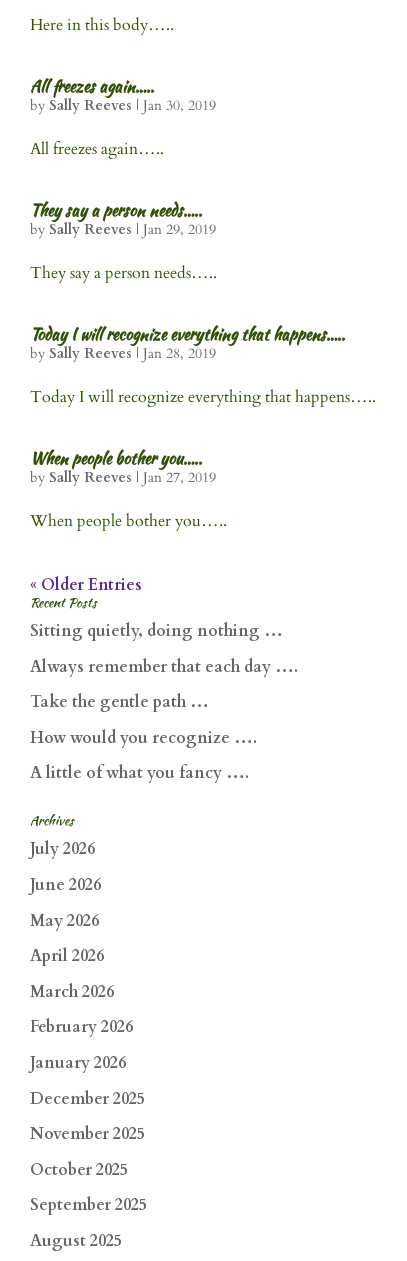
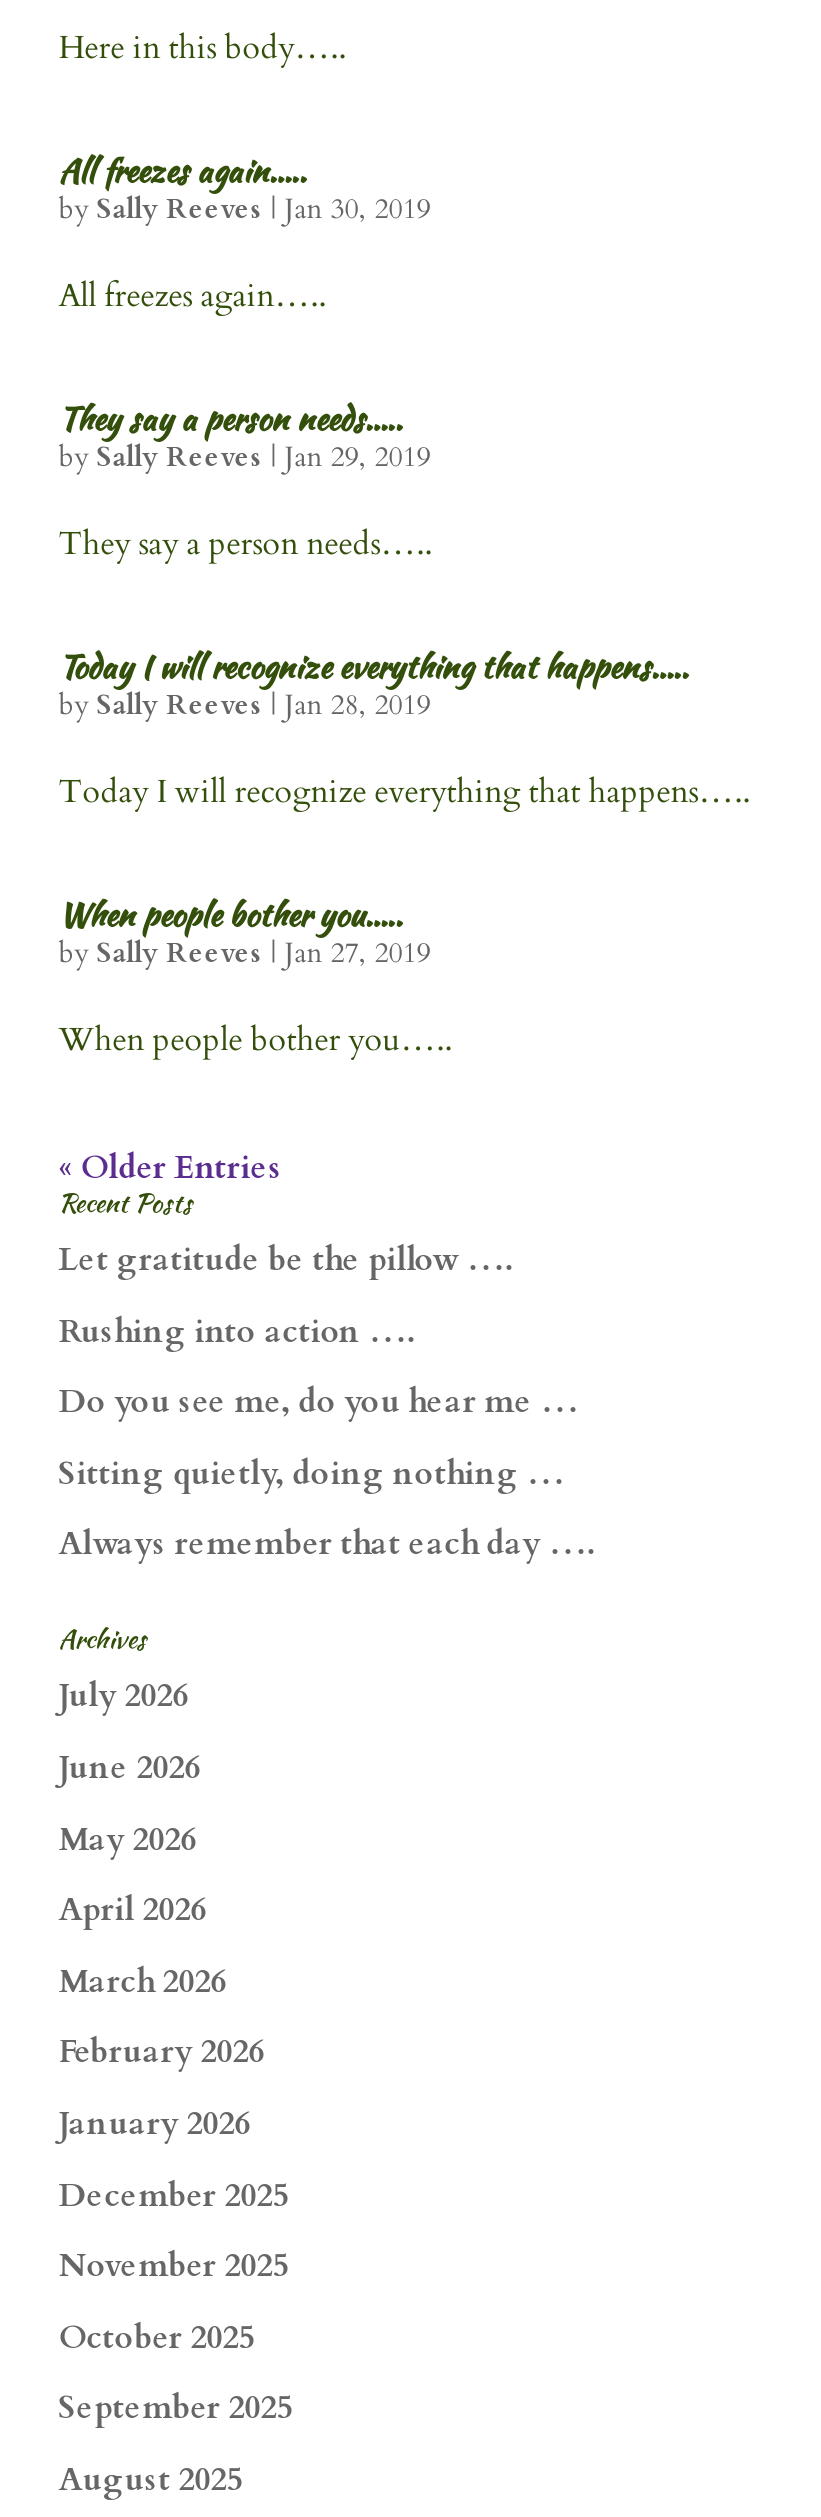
+ Let gratitude be the pillow ….
+ Rushing into action ….
+ Do you see me, do you hear me …

moved down: Sitting quietly, doing nothing … | Always remember that each day ….

- Take the gentle path …
- How would you recognize ….
- A little of what you fancy ….
